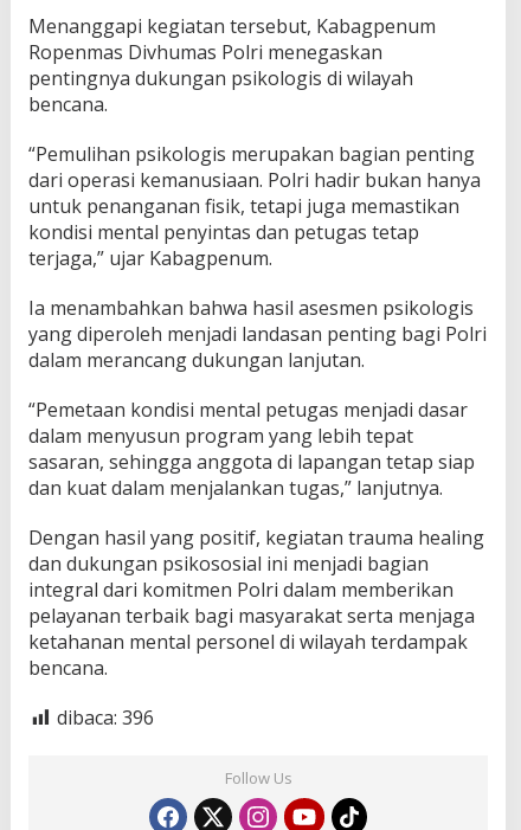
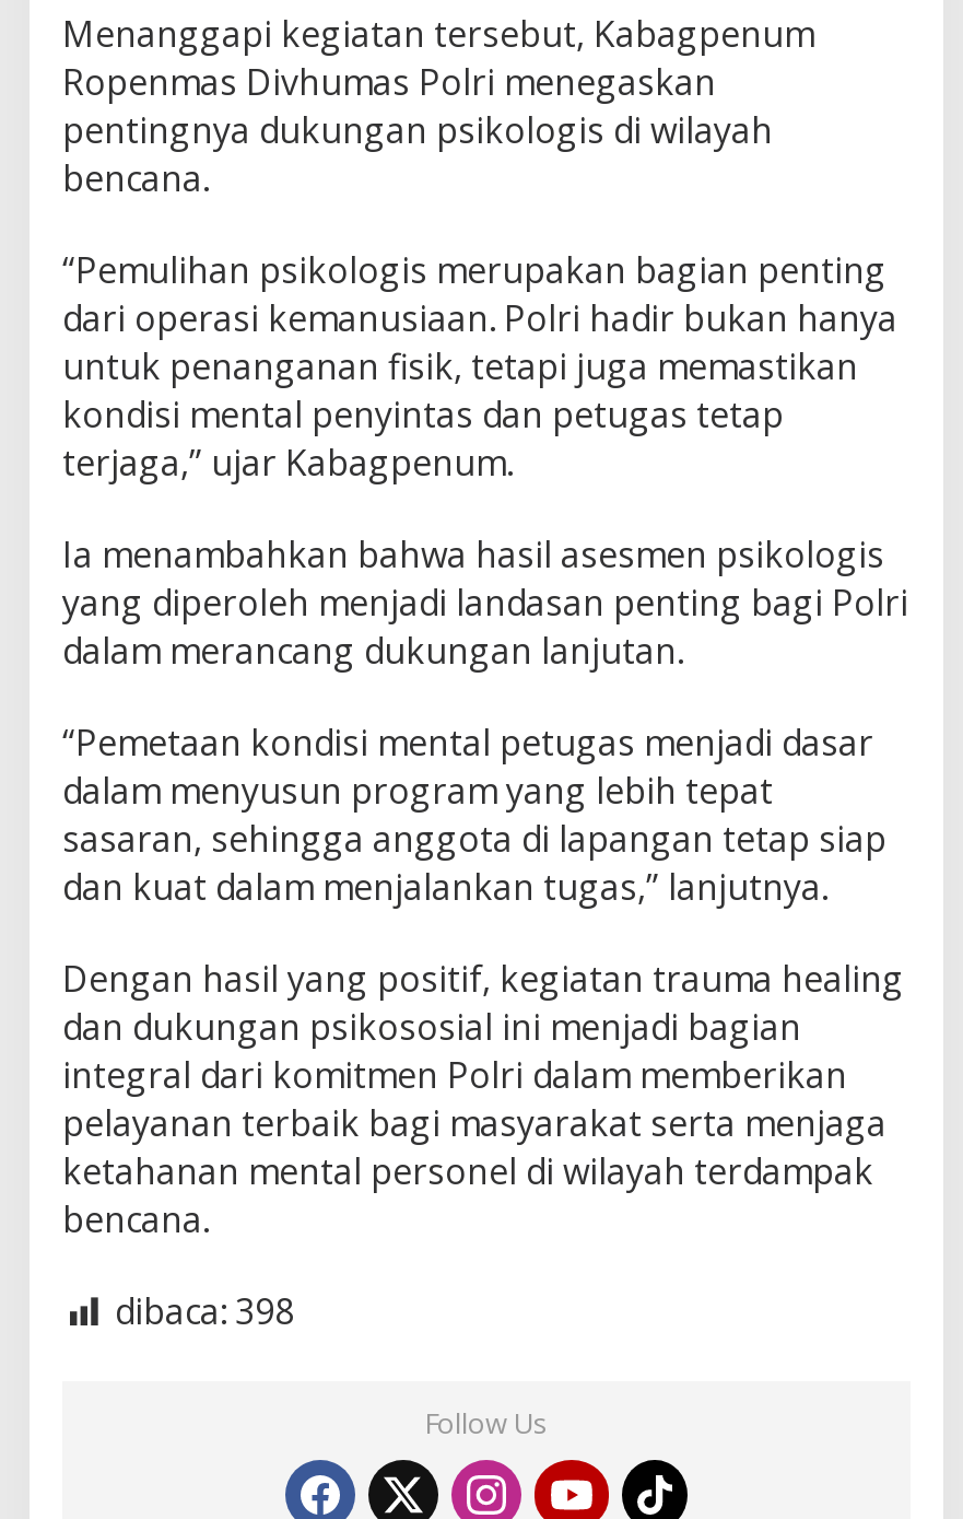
- dibaca: 396
+ dibaca: 398
